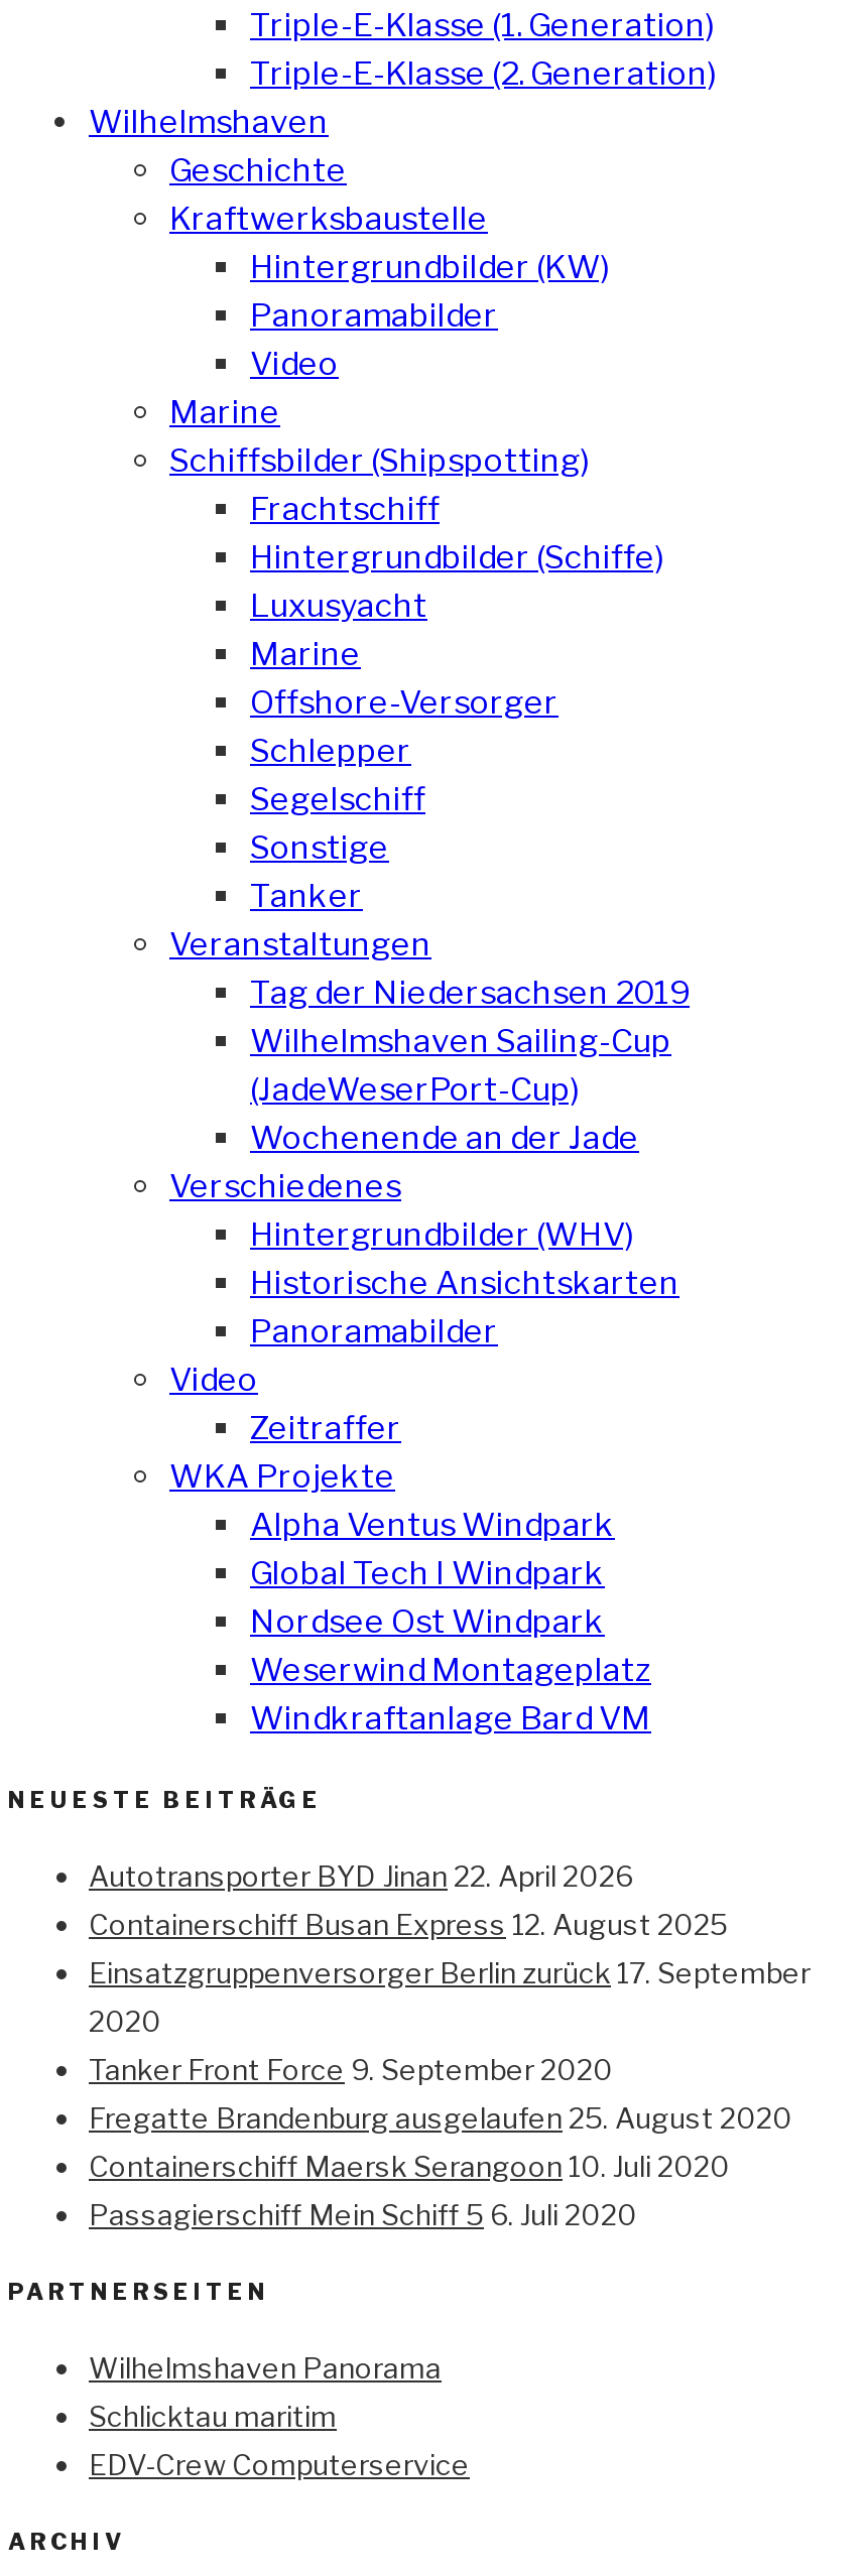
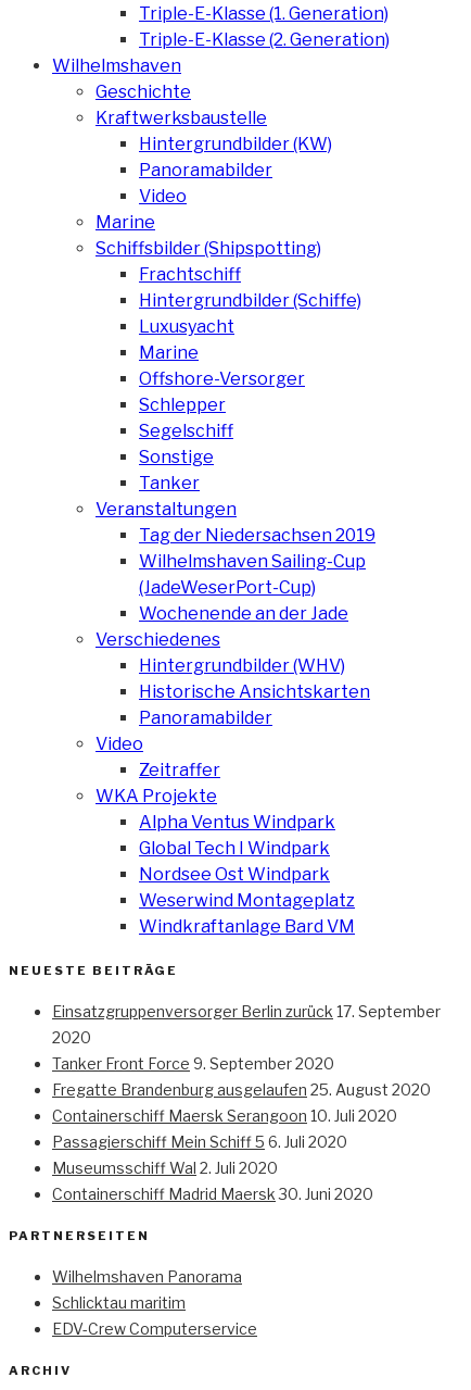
- Autotransporter BYD Jinan 22. April 2026
- Containerschiff Busan Express 12. August 2025

moved up: Einsatzgruppenversorger Berlin zurück 17. September | 2020 | Tanker Front Force 9. September 2020 | Fregatte Brandenburg ausgelaufen 25. August 2020 | Containerschiff Maersk Serangoon 10. Juli 2020 | Passagierschiff Mein Schiff 5 6. Juli 2020

+ Museumsschiff Wal 2. Juli 2020
+ Containerschiff Madrid Maersk 30. Juni 2020
